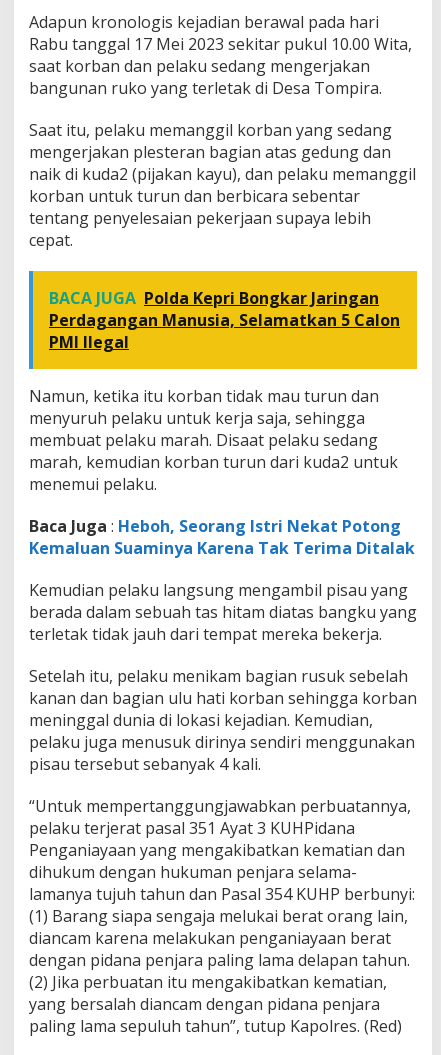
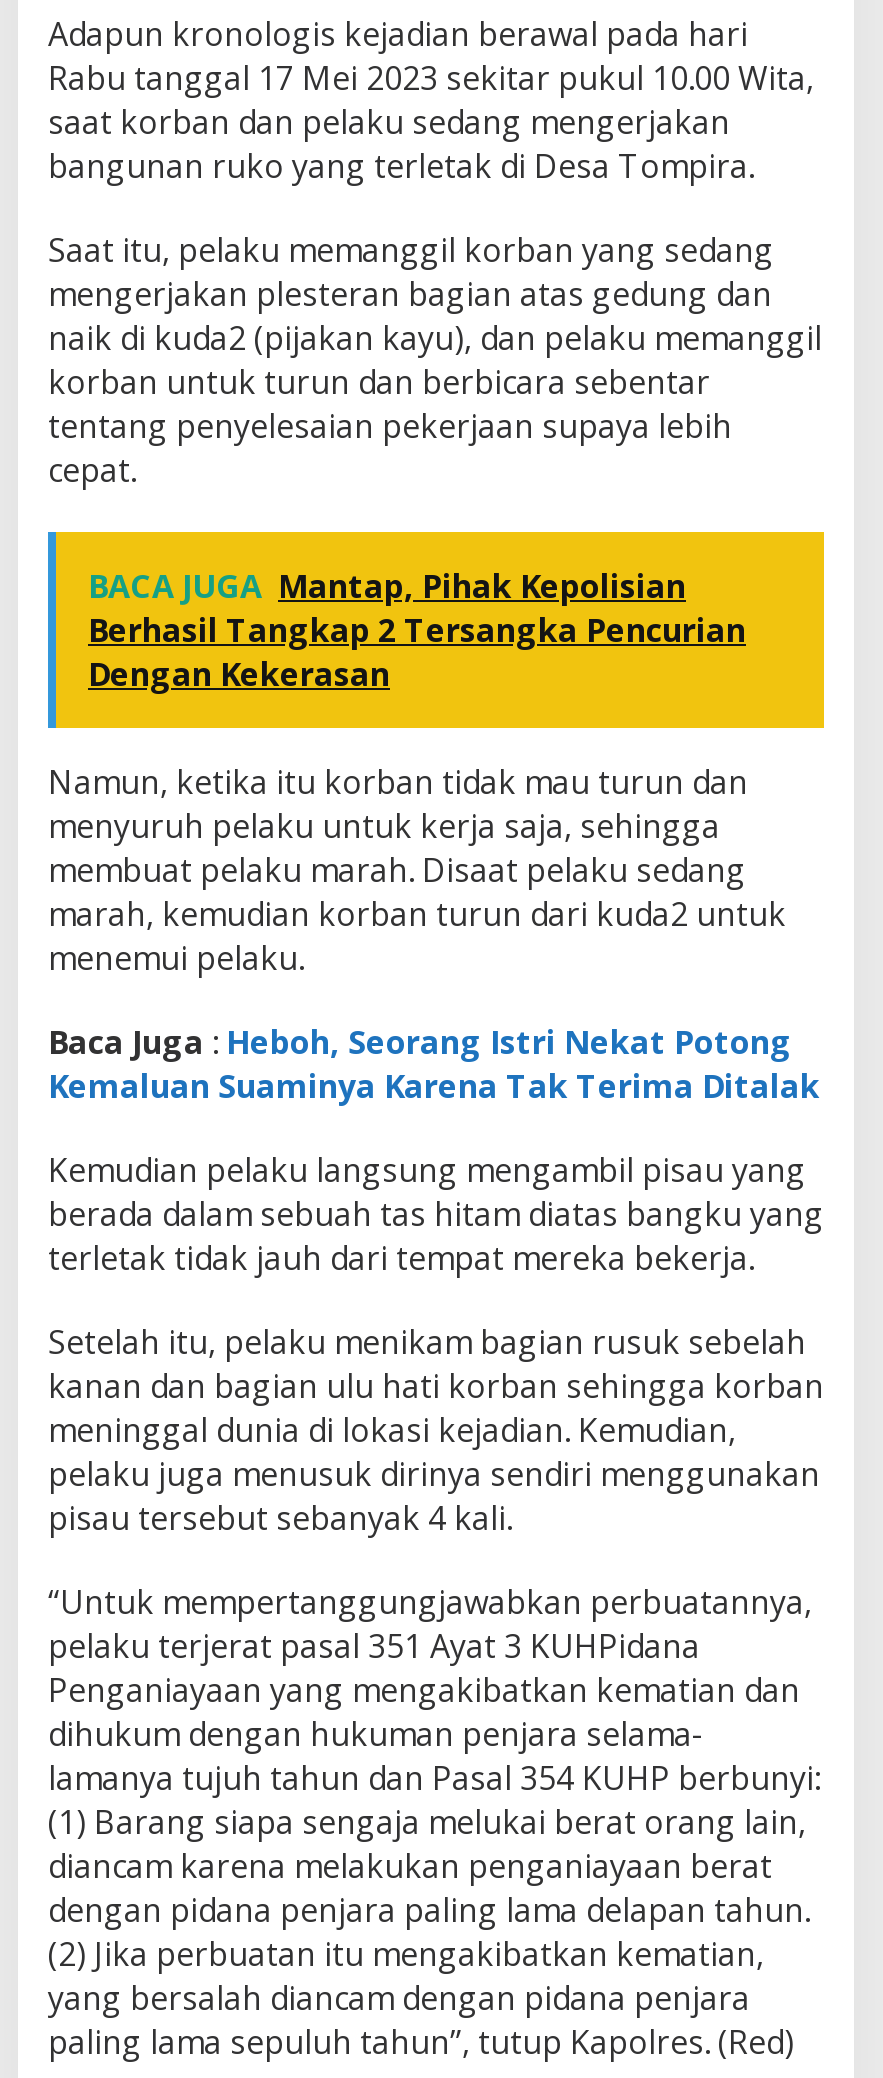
- BACA JUGA Polda Kepri Bongkar Jaringan
- Perdagangan Manusia, Selamatkan 5 Calon
- PMI Ilegal
+ BACA JUGA Mantap, Pihak Kepolisian
+ Berhasil Tangkap 2 Tersangka Pencurian
+ Dengan Kekerasan
